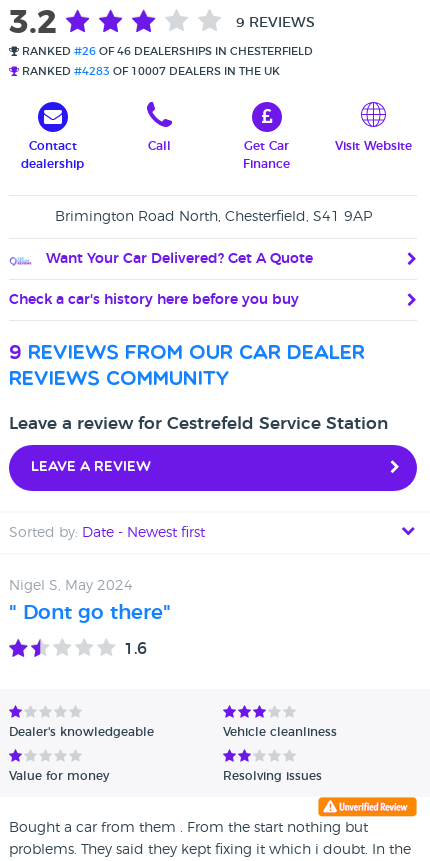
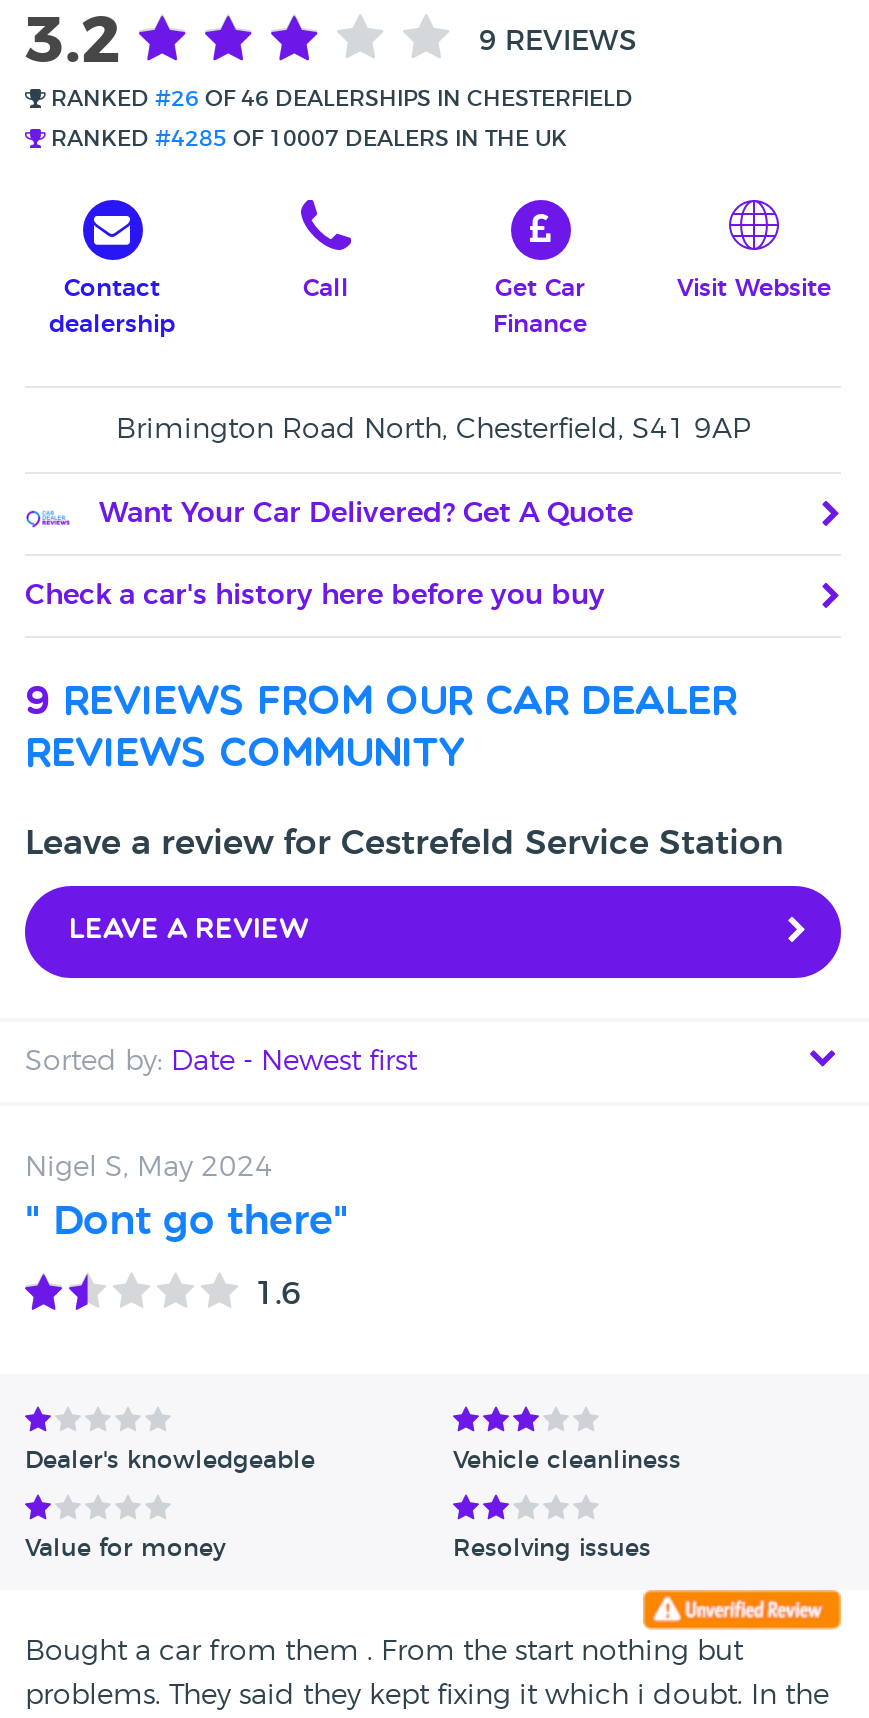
- RANKED #4283 OF 10007 DEALERS IN THE UK
+ RANKED #4285 OF 10007 DEALERS IN THE UK
